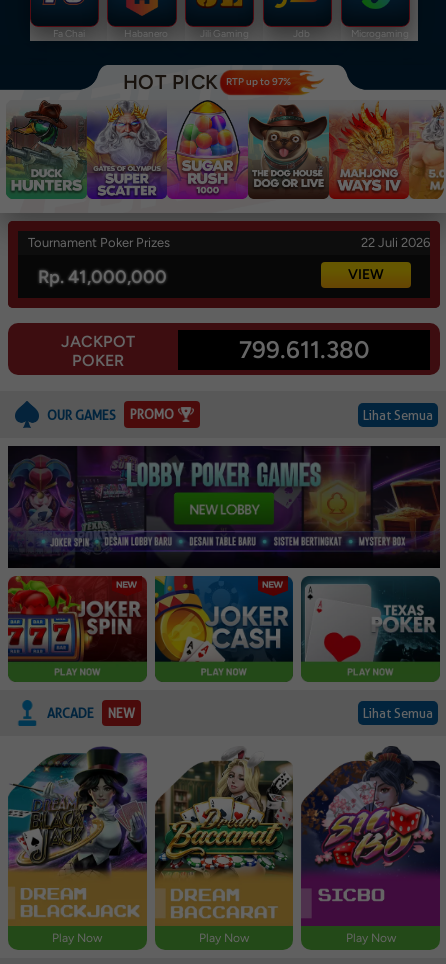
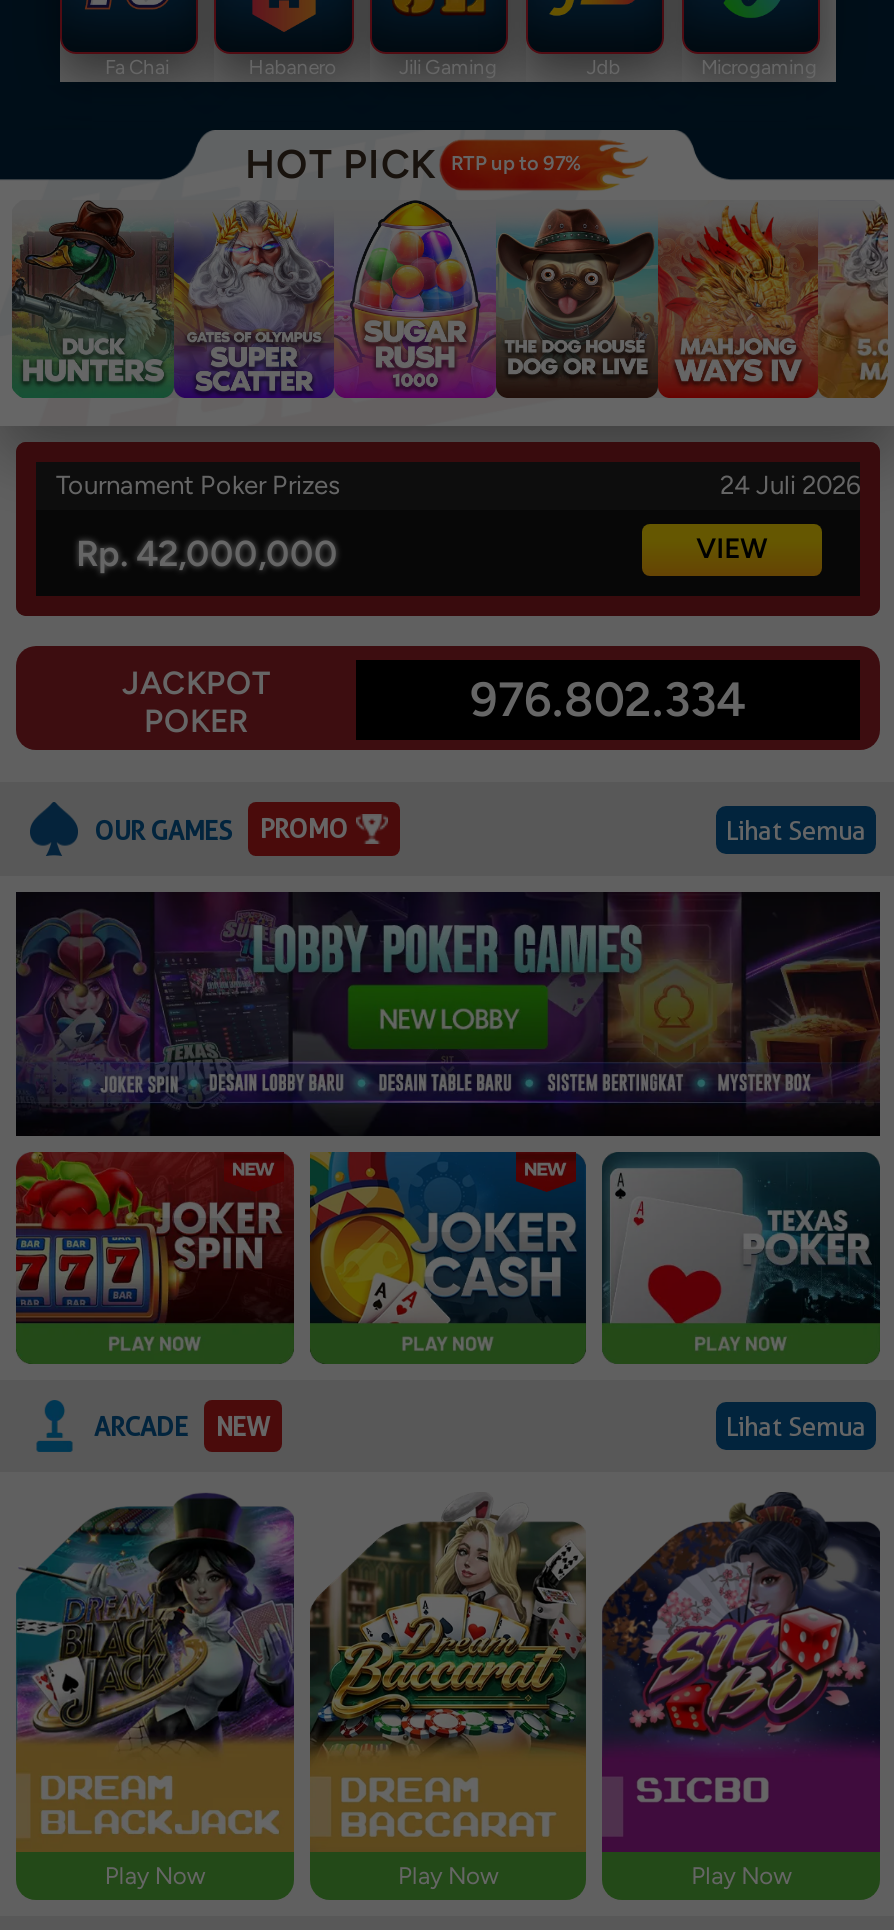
- 22 Juli 2026
+ 24 Juli 2026

- Rp. 41,000,000
+ Rp. 42,000,000

- 799.611.380
+ 976.802.334
